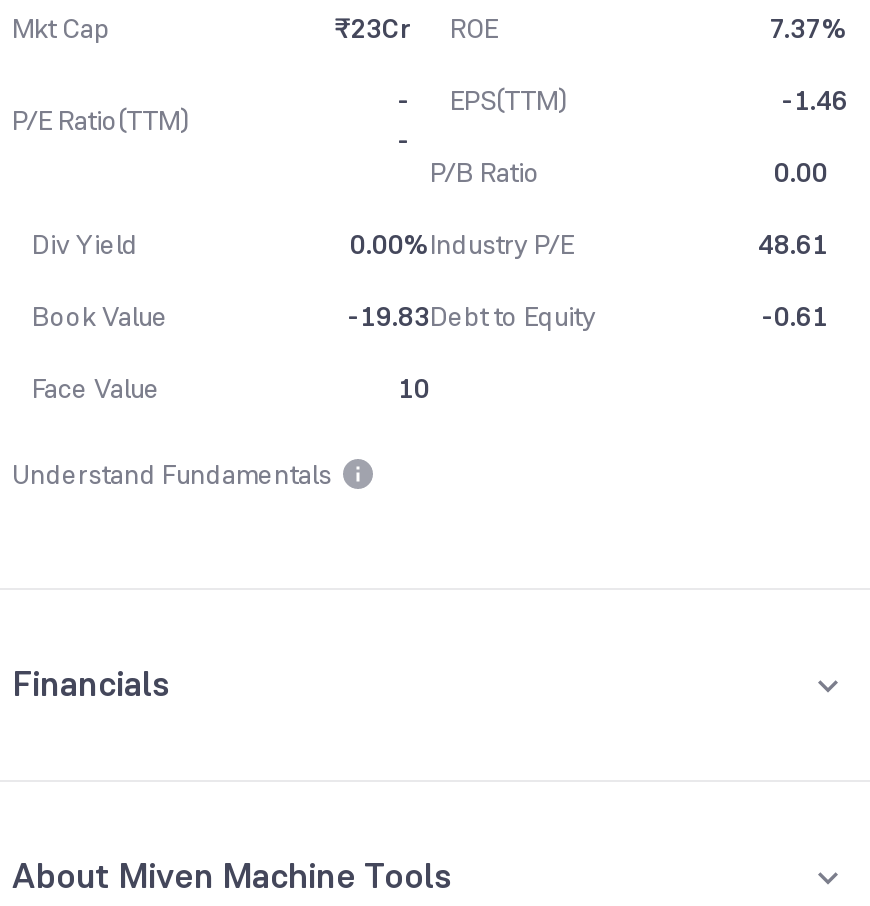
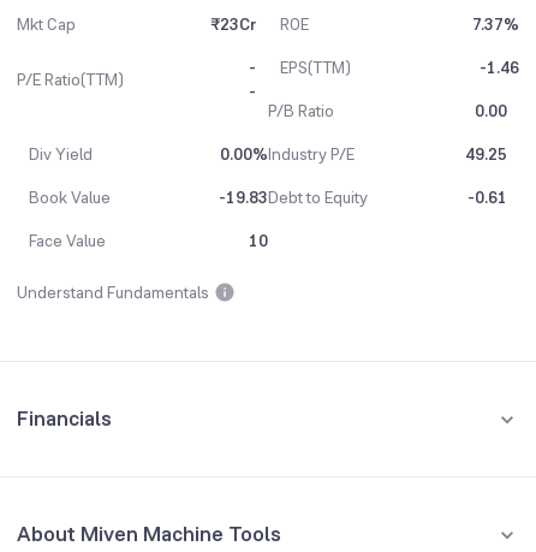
- 48.61
+ 49.25
